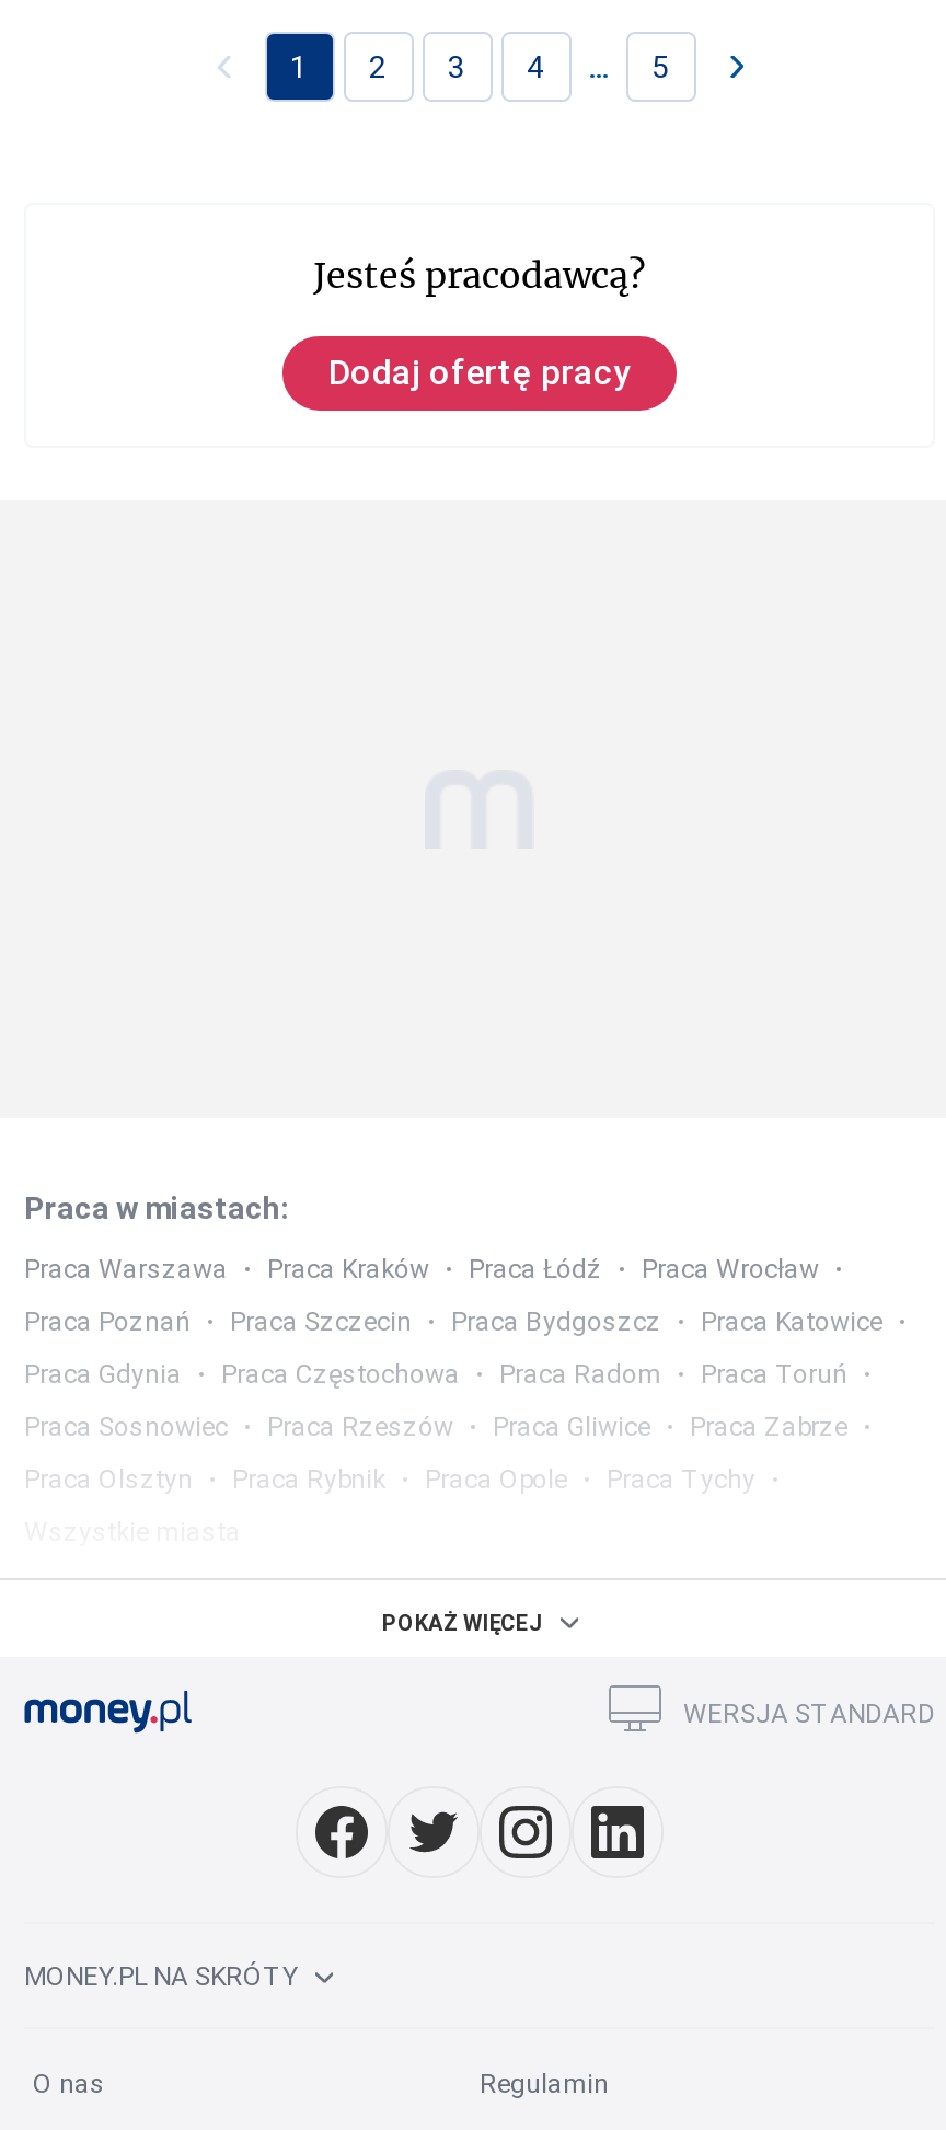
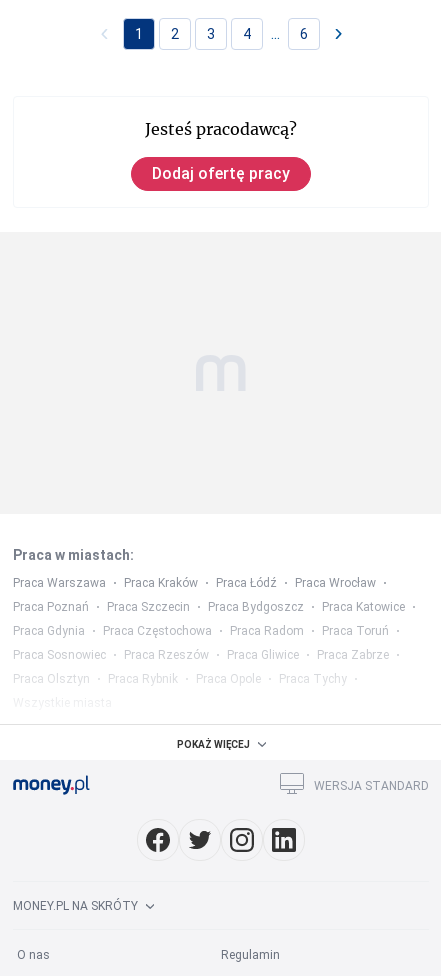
- 5
+ 6
